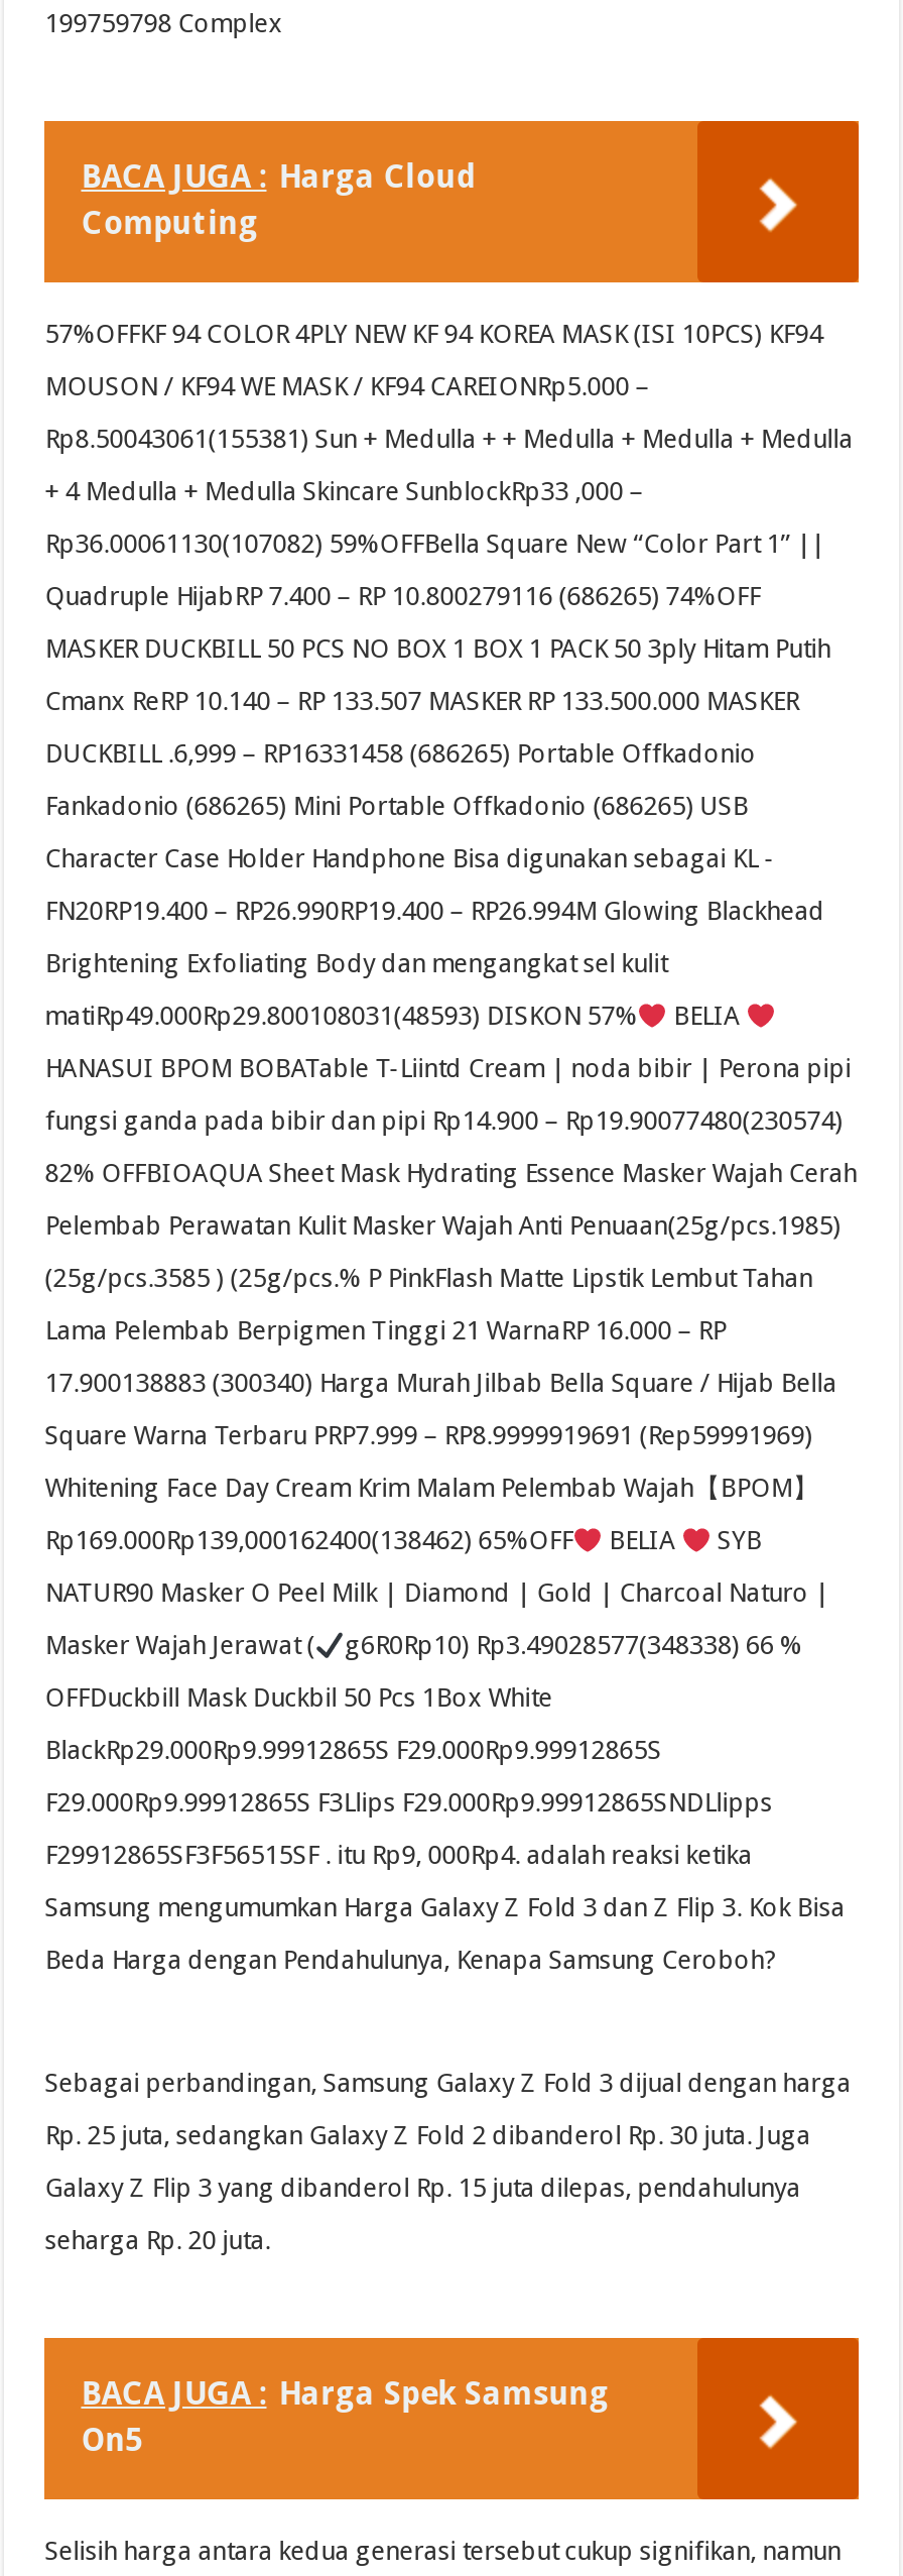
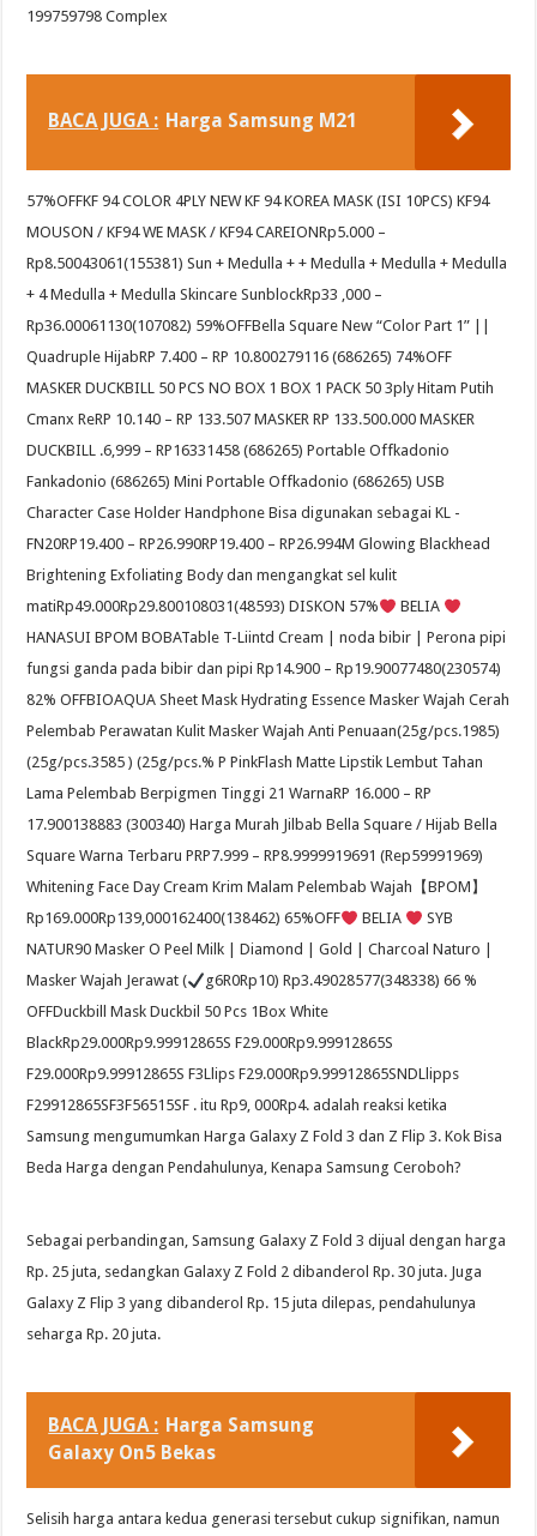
- BACA JUGA : Harga Cloud
- Computing
+ BACA JUGA : Harga Samsung M21

- BACA JUGA : Harga Spek Samsung
- On5
+ BACA JUGA : Harga Samsung
+ Galaxy On5 Bekas
